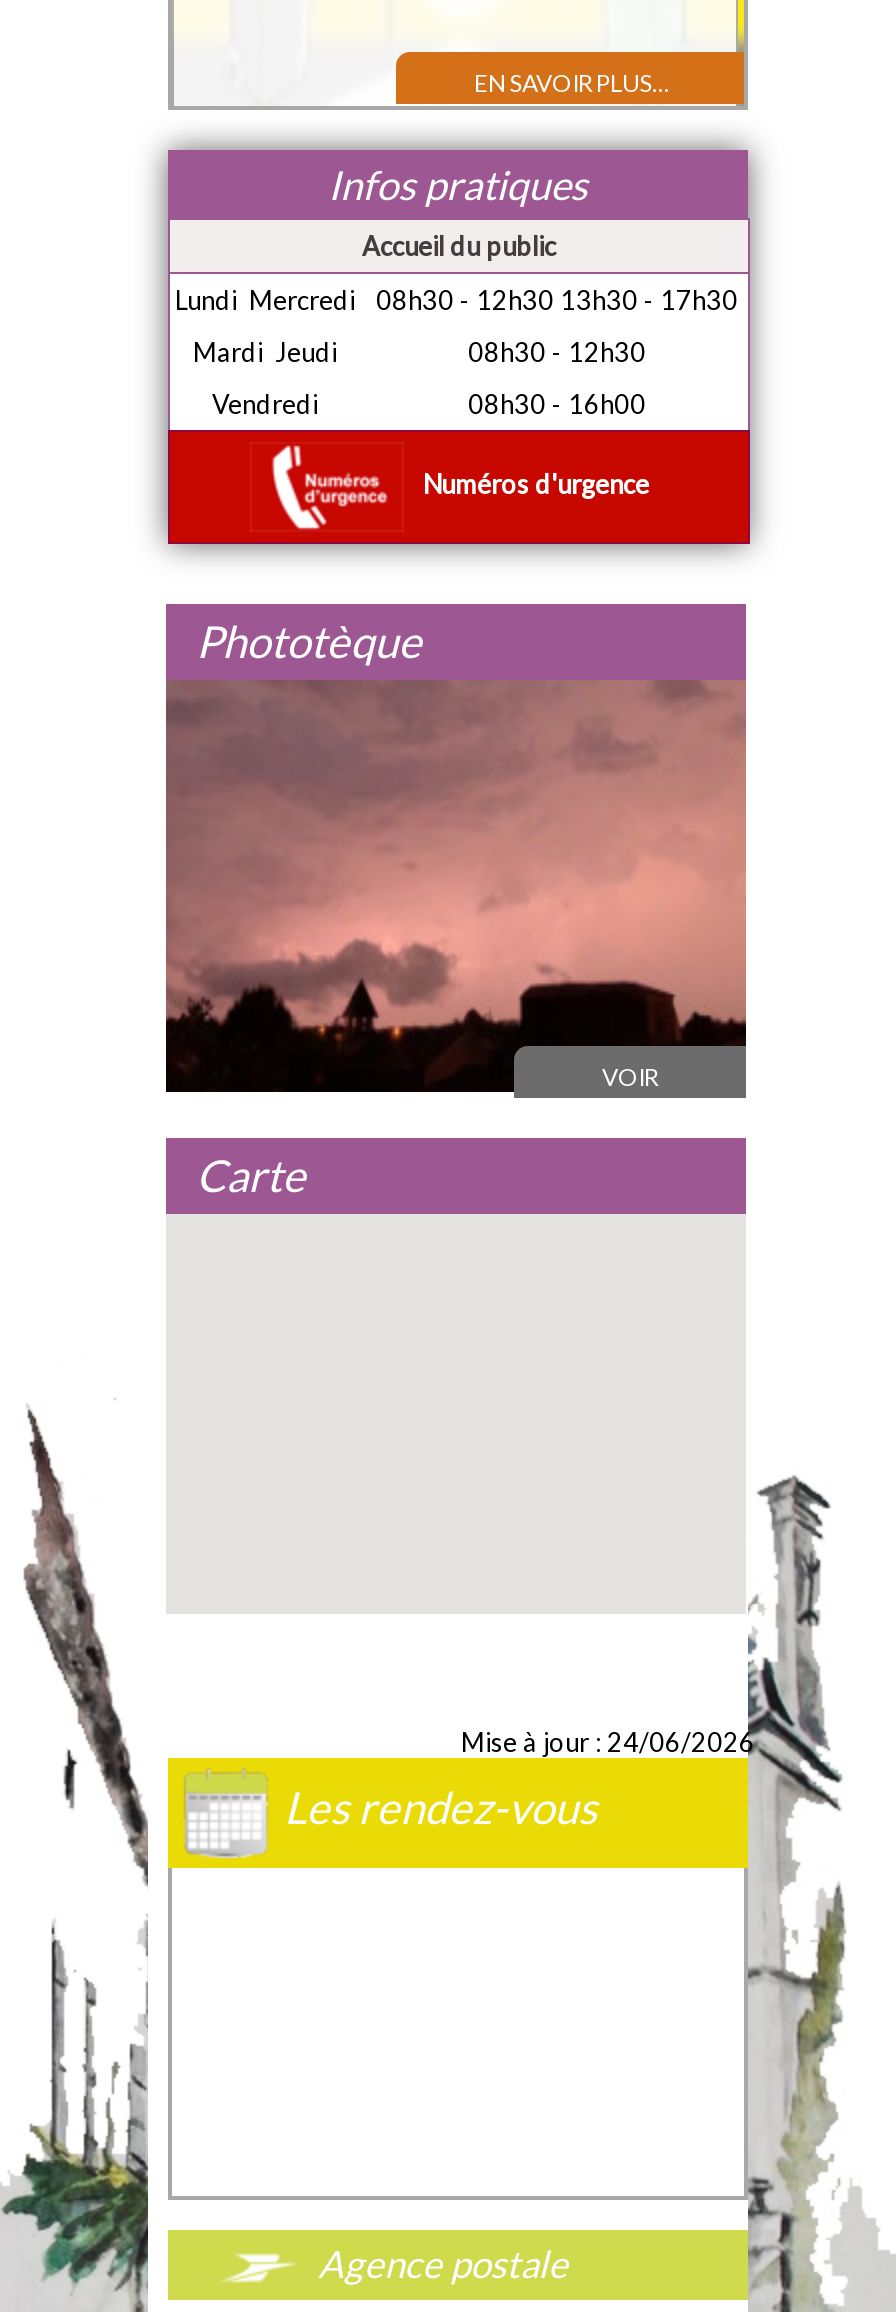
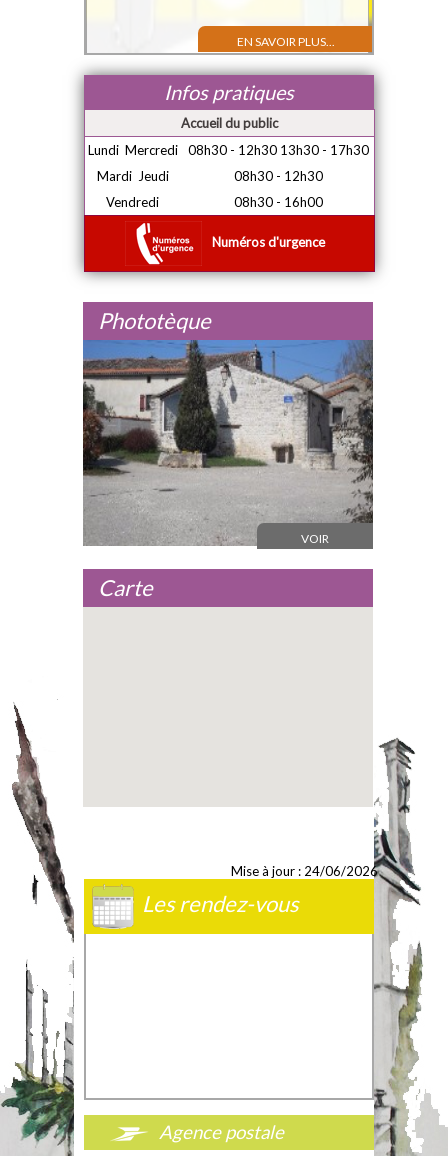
- [image]
+ [image]
